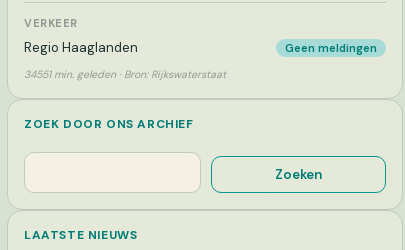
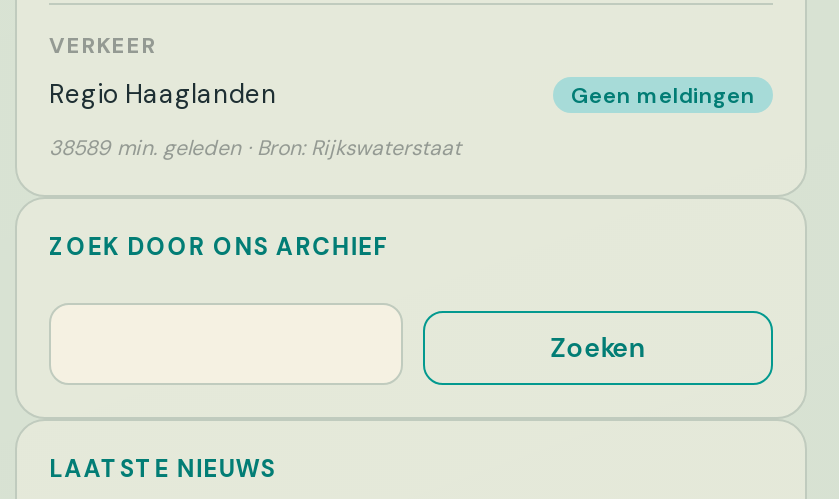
- 34551 min. geleden · Bron: Rijkswaterstaat
+ 38589 min. geleden · Bron: Rijkswaterstaat
